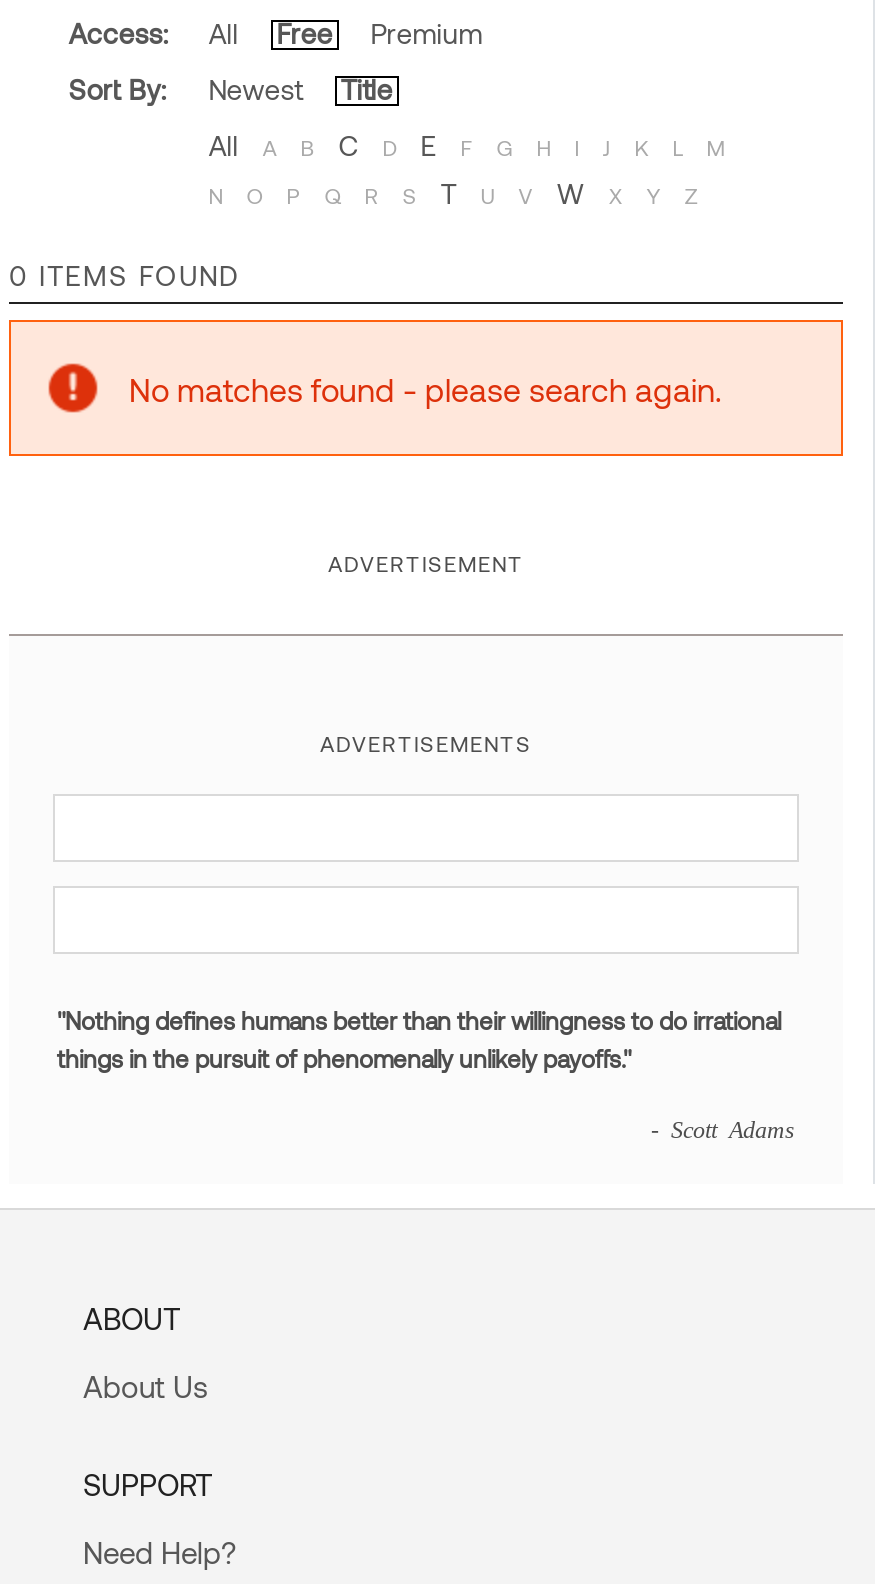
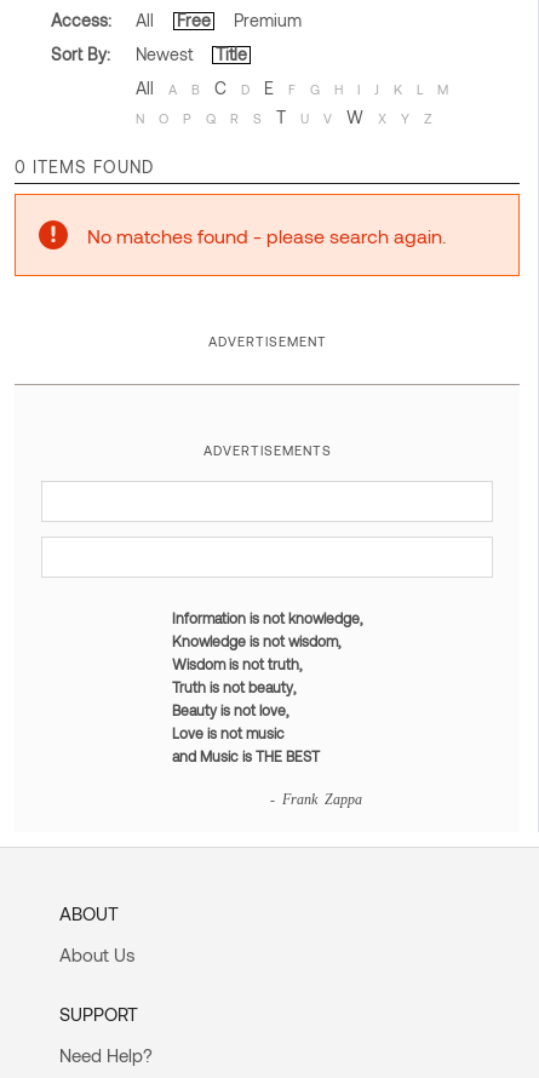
- "Nothing defines humans better than their willingness to do irrational
- things in the pursuit of phenomenally unlikely payoffs."
+ Information is not knowledge,
+ Knowledge is not wisdom,
+ Wisdom is not truth,
+ Truth is not beauty,
+ Beauty is not love,
+ Love is not music
+ and Music is THE BEST

- - Scott Adams
+ - Frank Zappa
